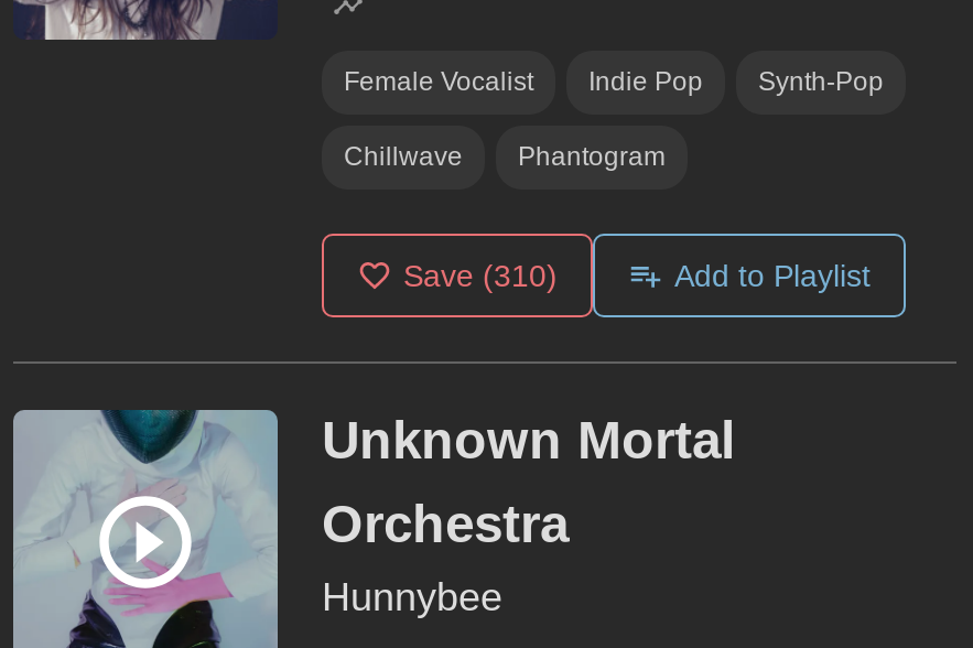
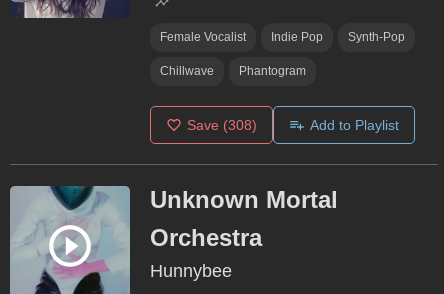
- Save (310)
+ Save (308)
